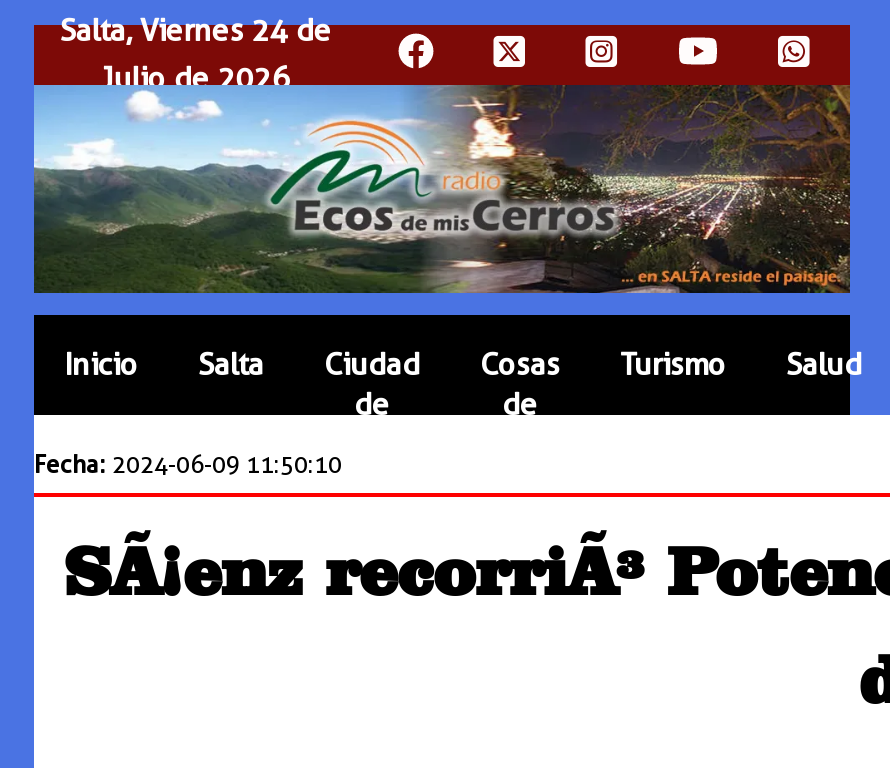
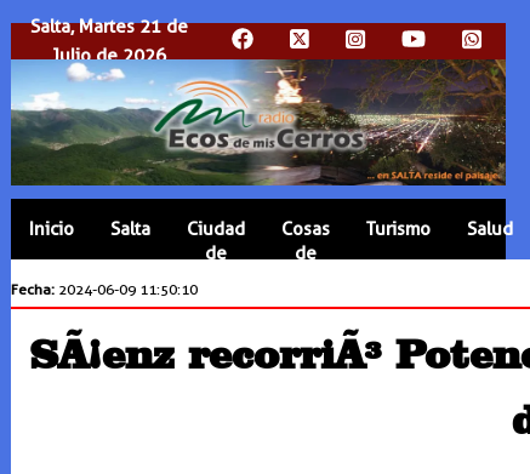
- Salta, Viernes 24 de
+ Salta, Martes 21 de
